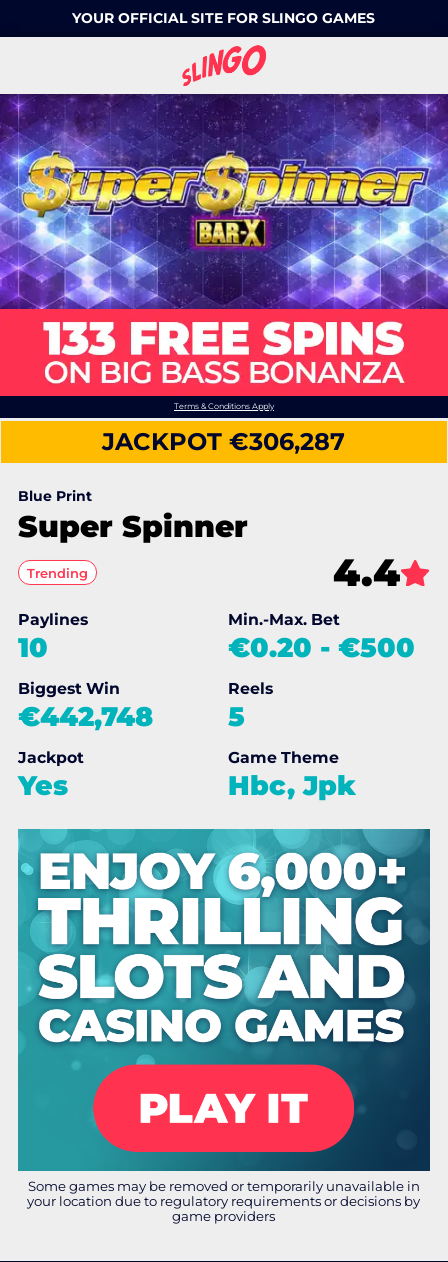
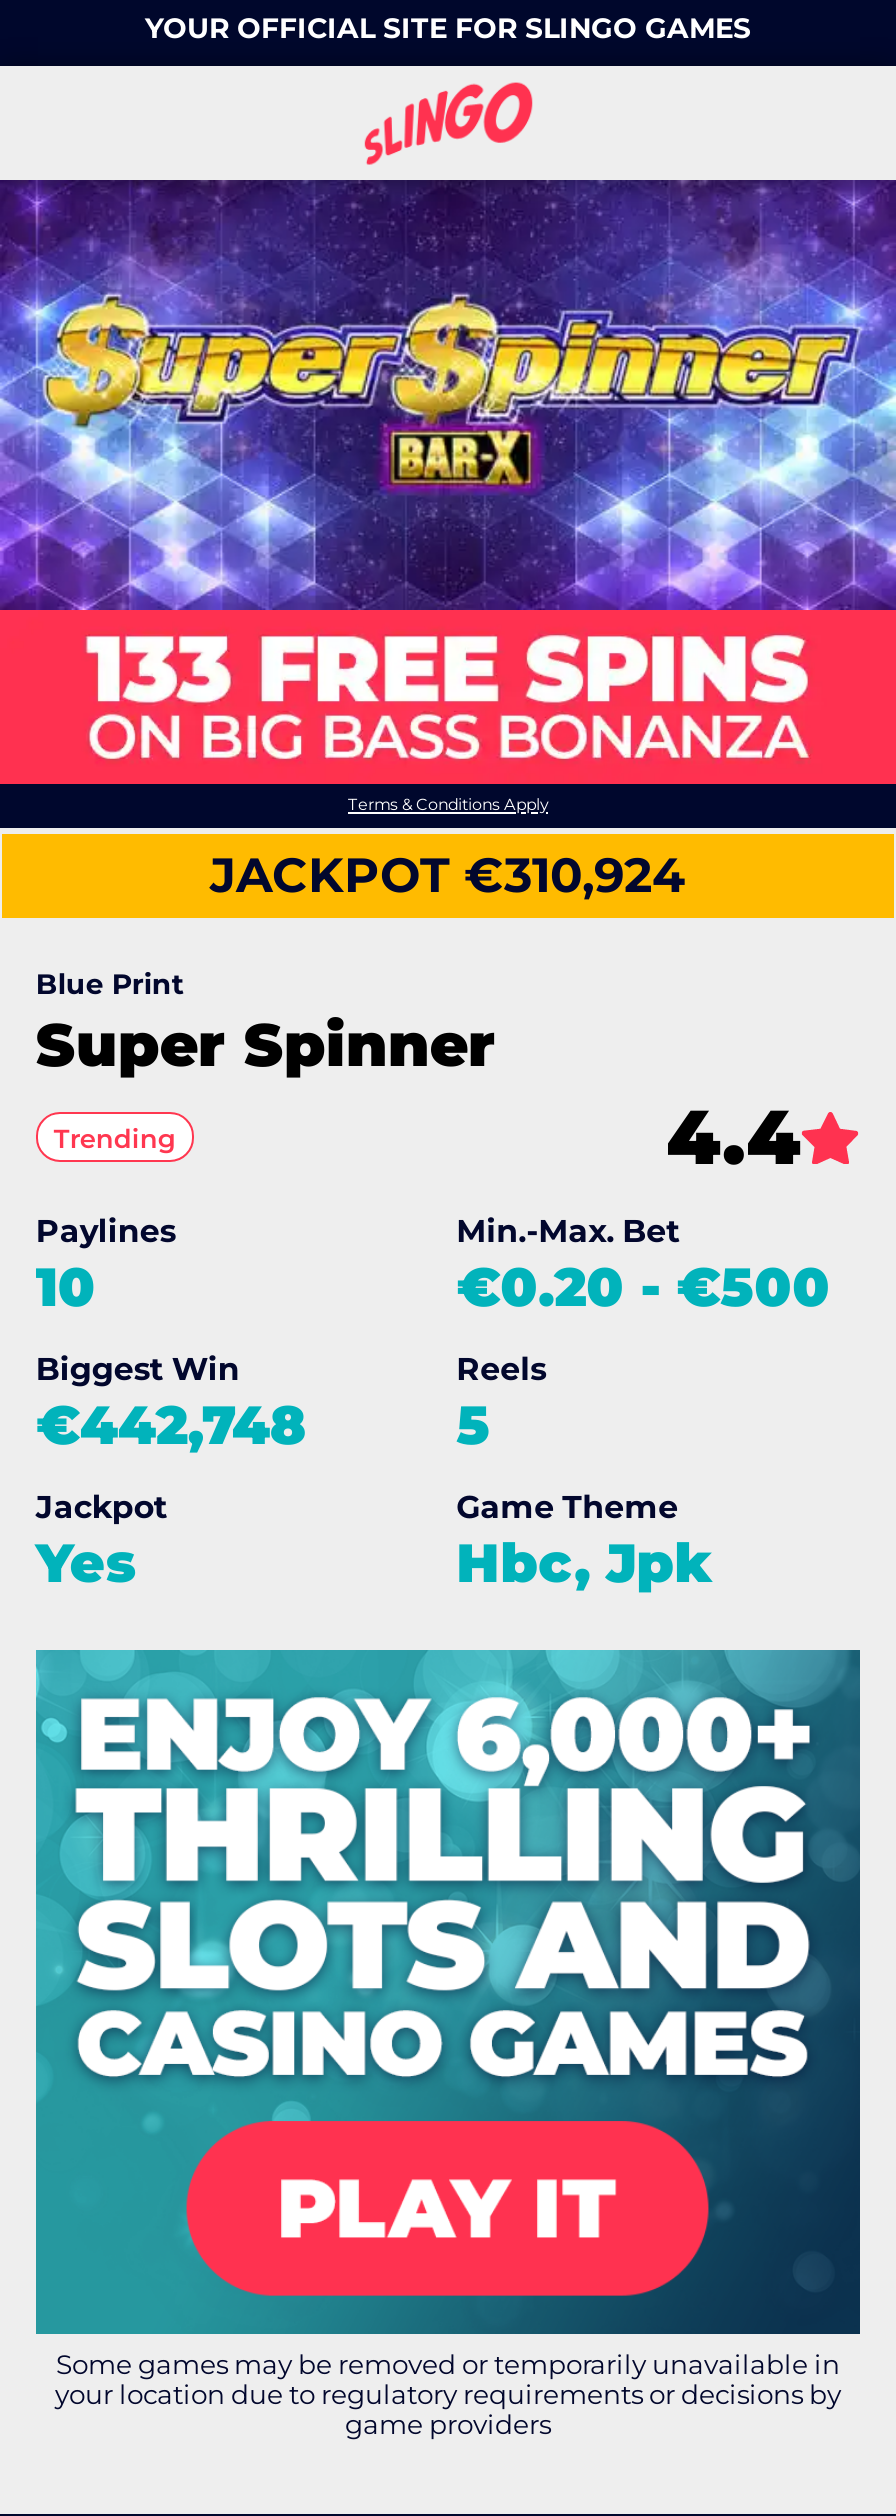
- JACKPOT €306,287
+ JACKPOT €310,924
